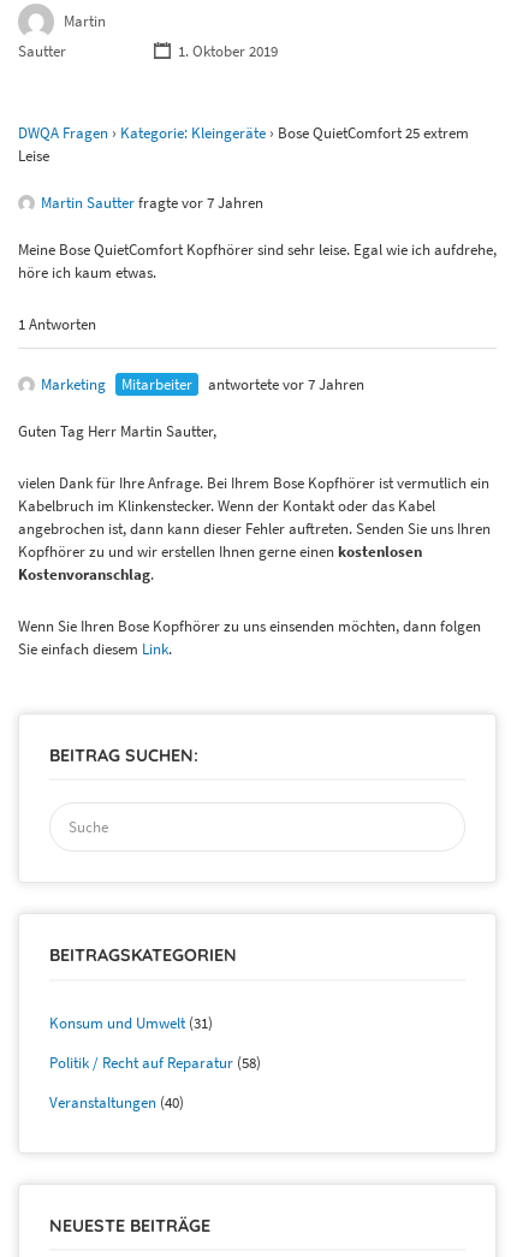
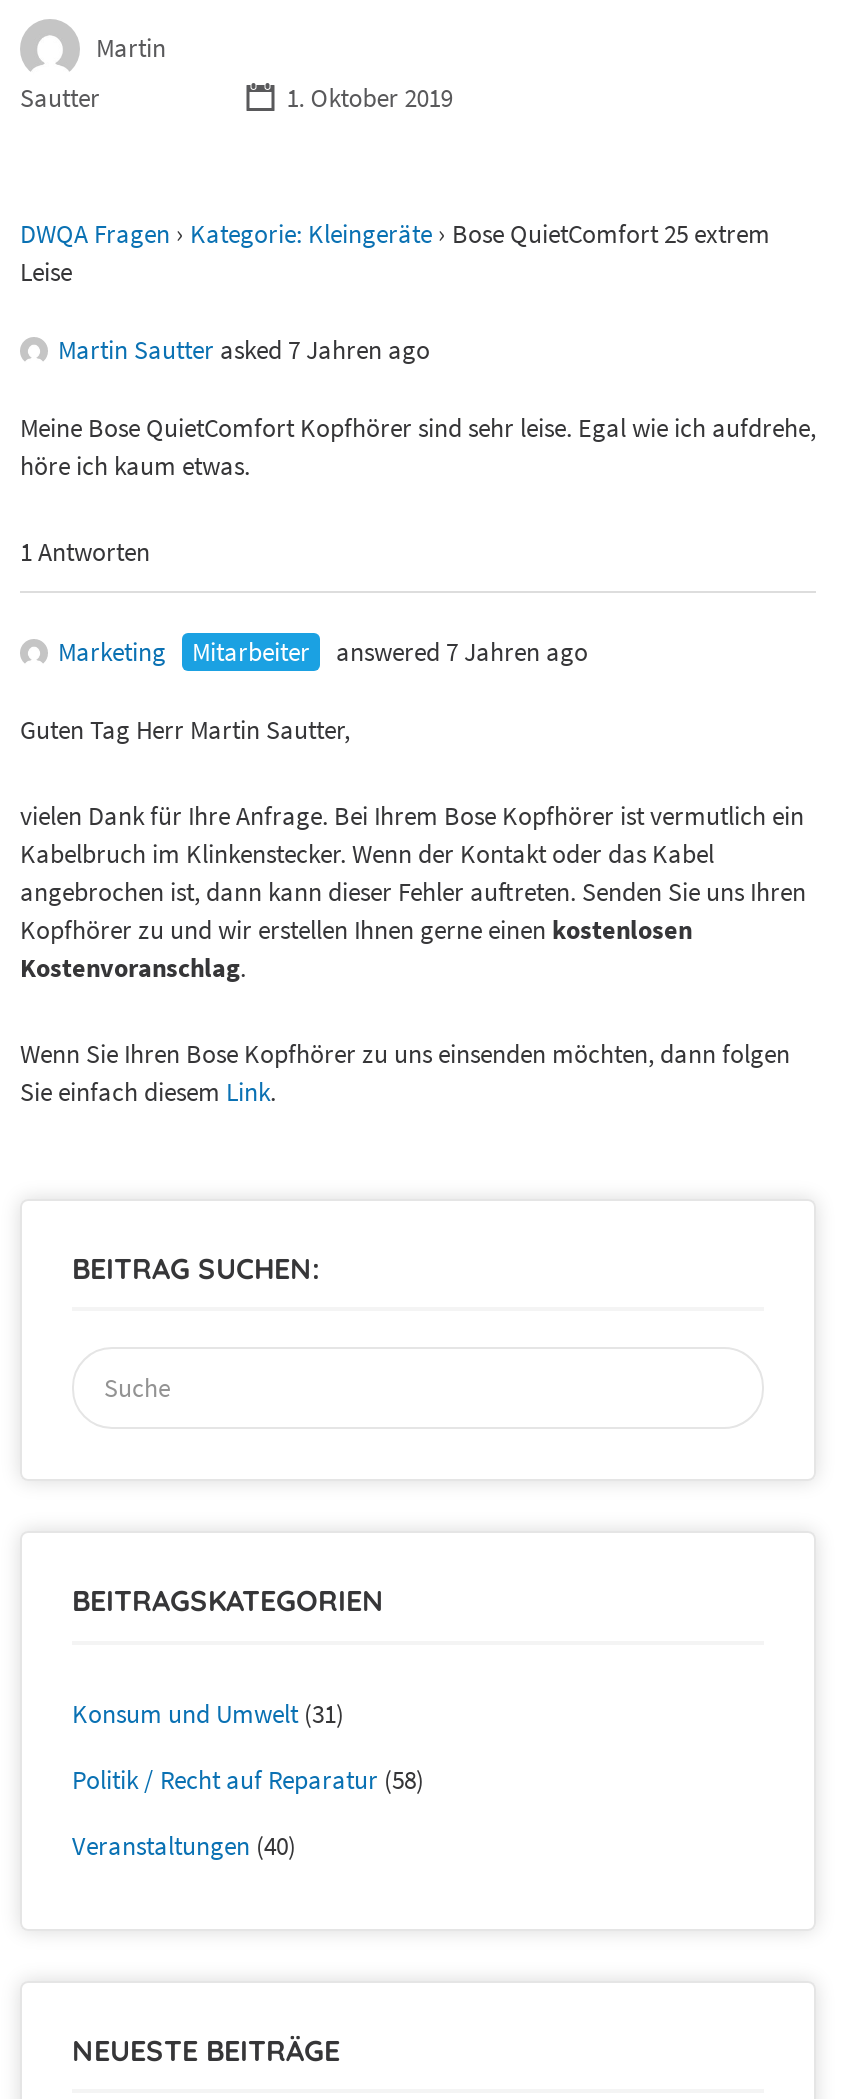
- Martin Sautter fragte vor 7 Jahren
+ Martin Sautter asked 7 Jahren ago

- Mitarbeiter antwortete vor 7 Jahren
+ Mitarbeiter answered 7 Jahren ago
